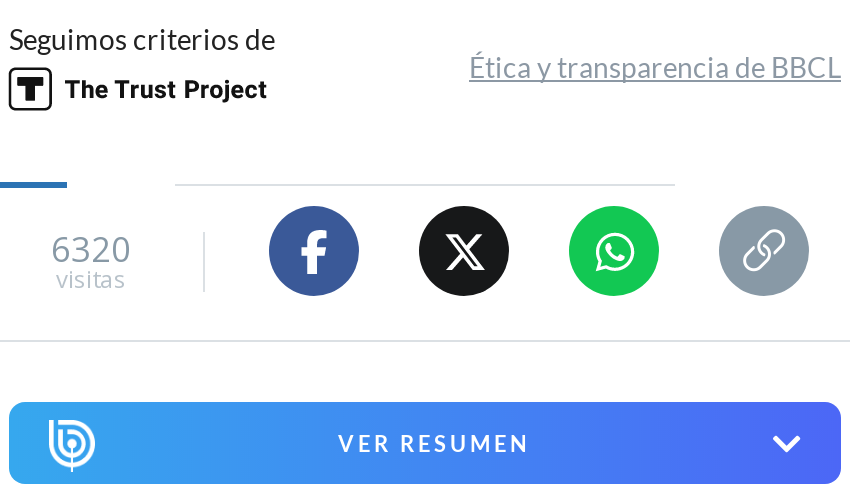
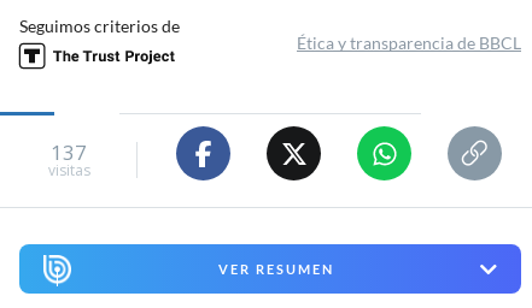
- 6320
+ 137
